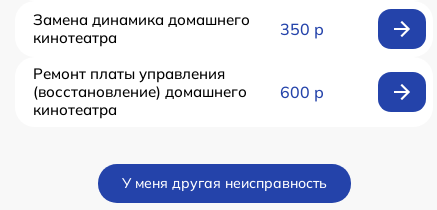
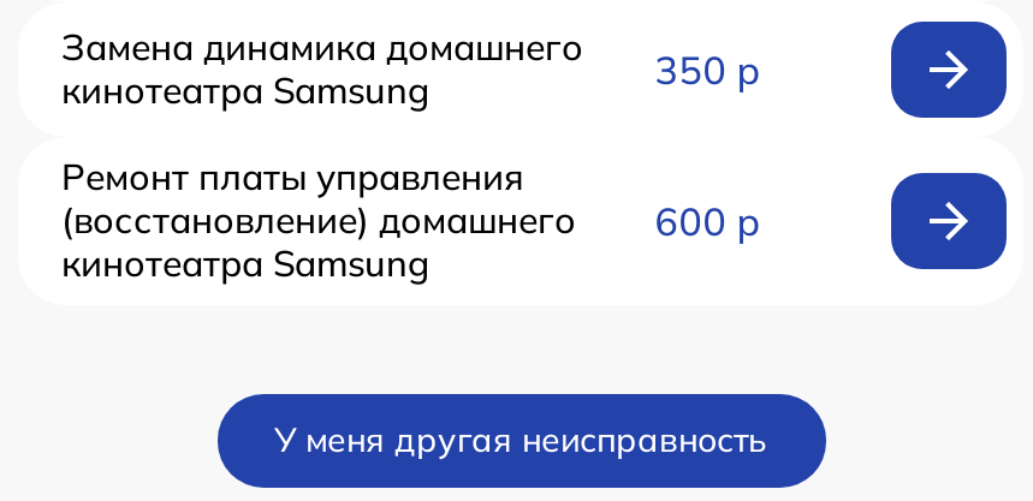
- кинотеатра
+ кинотеатра Samsung

- кинотеатра
+ кинотеатра Samsung
